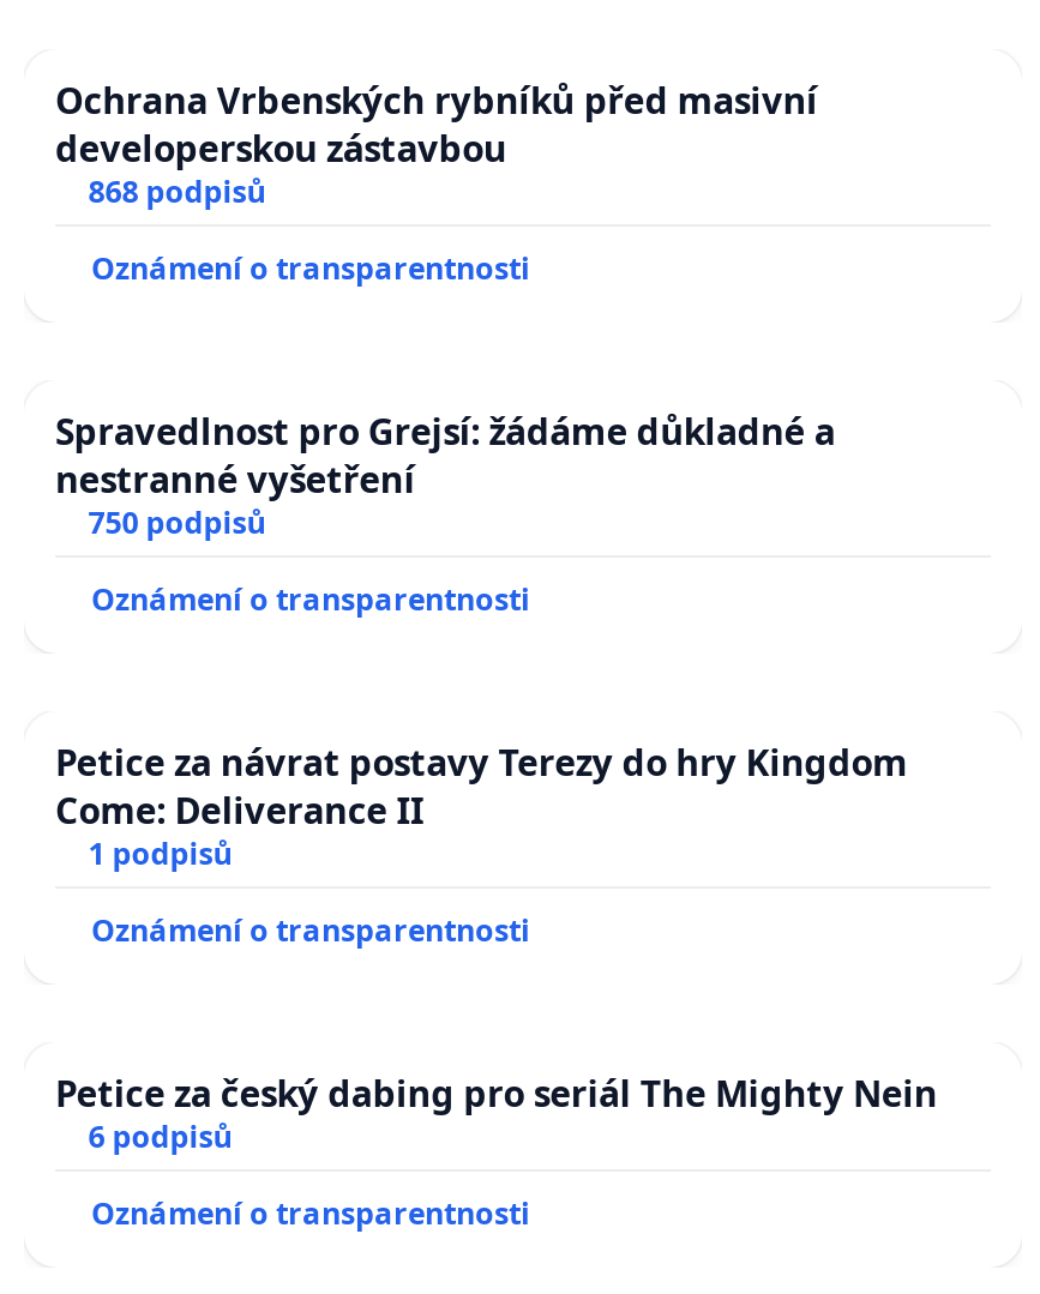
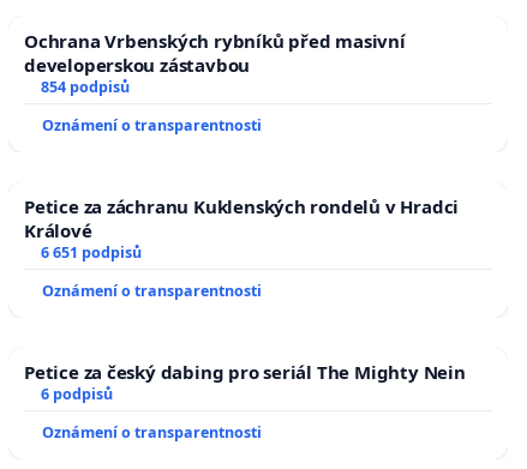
- 868 podpisů
+ 854 podpisů

- Spravedlnost pro Grejsí: žádáme důkladné a
- nestranné vyšetření
- 750 podpisů
- Oznámení o transparentnosti
- Petice za návrat postavy Terezy do hry Kingdom
- Come: Deliverance II
- 1 podpisů
+ Petice za záchranu Kuklenských rondelů v Hradci
+ Králové
+ 6 651 podpisů
